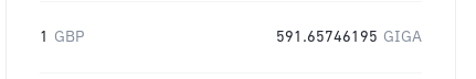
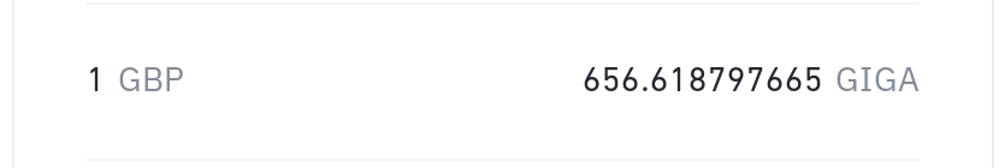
- 591.65746195 GIGA
+ 656.618797665 GIGA
